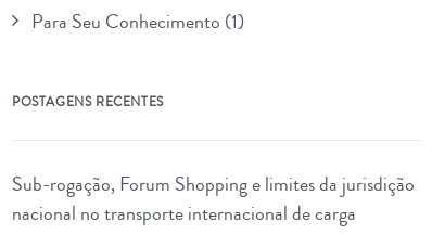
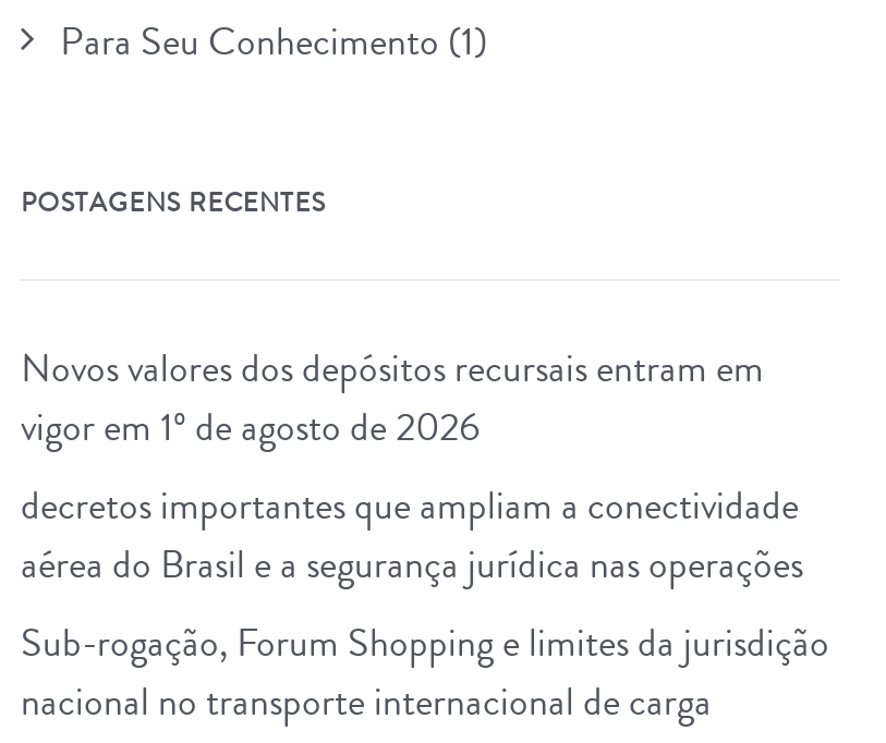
+ Novos valores dos depósitos recursais entram em
+ vigor em 1º de agosto de 2026
+ decretos importantes que ampliam a conectividade
+ aérea do Brasil e a segurança jurídica nas operações
